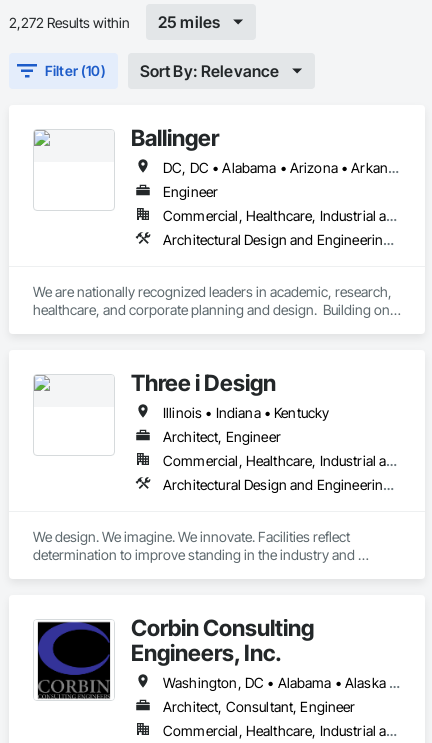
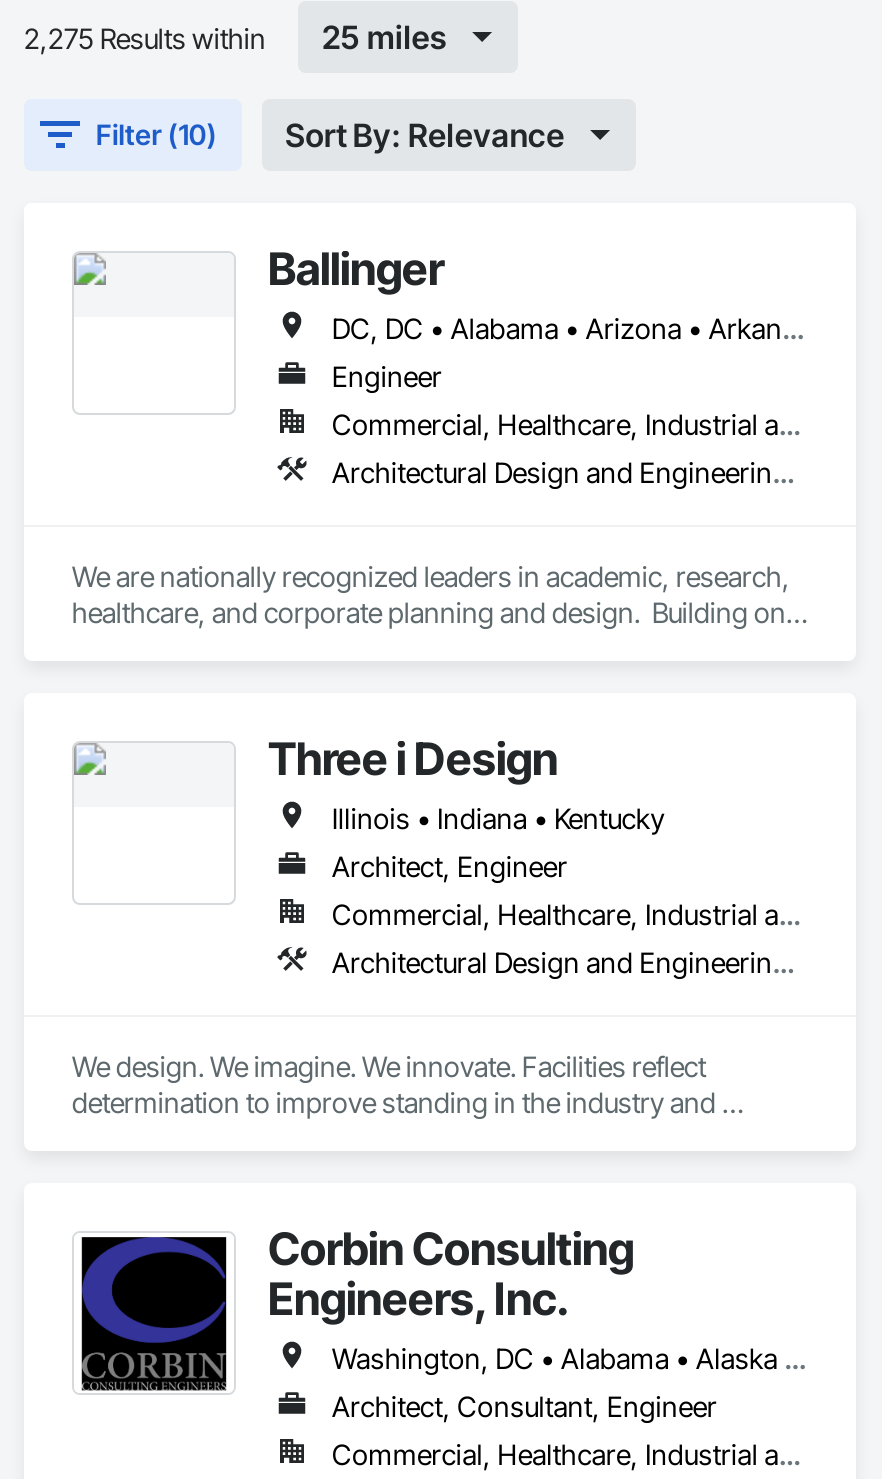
- 2,272 Results within
+ 2,275 Results within
